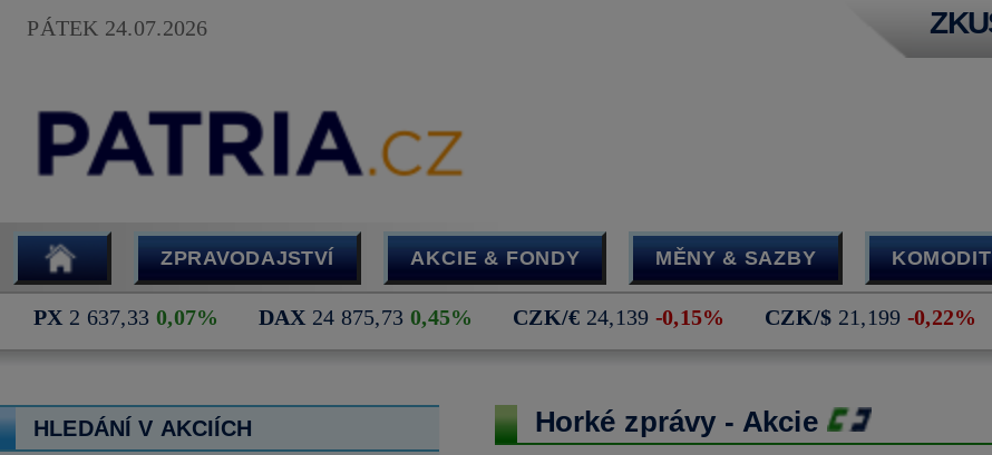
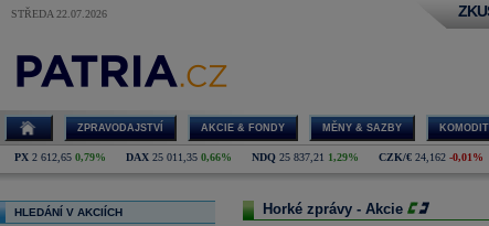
- PÁTEK 24.07.2026
+ STŘEDA 22.07.2026

- PX 2 637,33 0,07%
- DAX 24 875,73 0,45%
- CZK/€ 24,139 -0,15%
- CZK/$ 21,199 -0,22%
+ PX 2 612,65 0,79%
+ DAX 25 011,35 0,66%
+ NDQ 25 837,21 1,29%
+ CZK/€ 24,162 -0,01%
